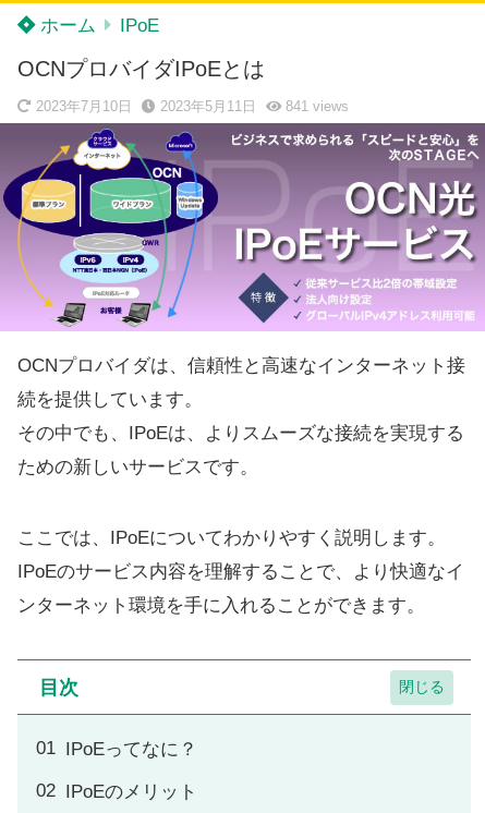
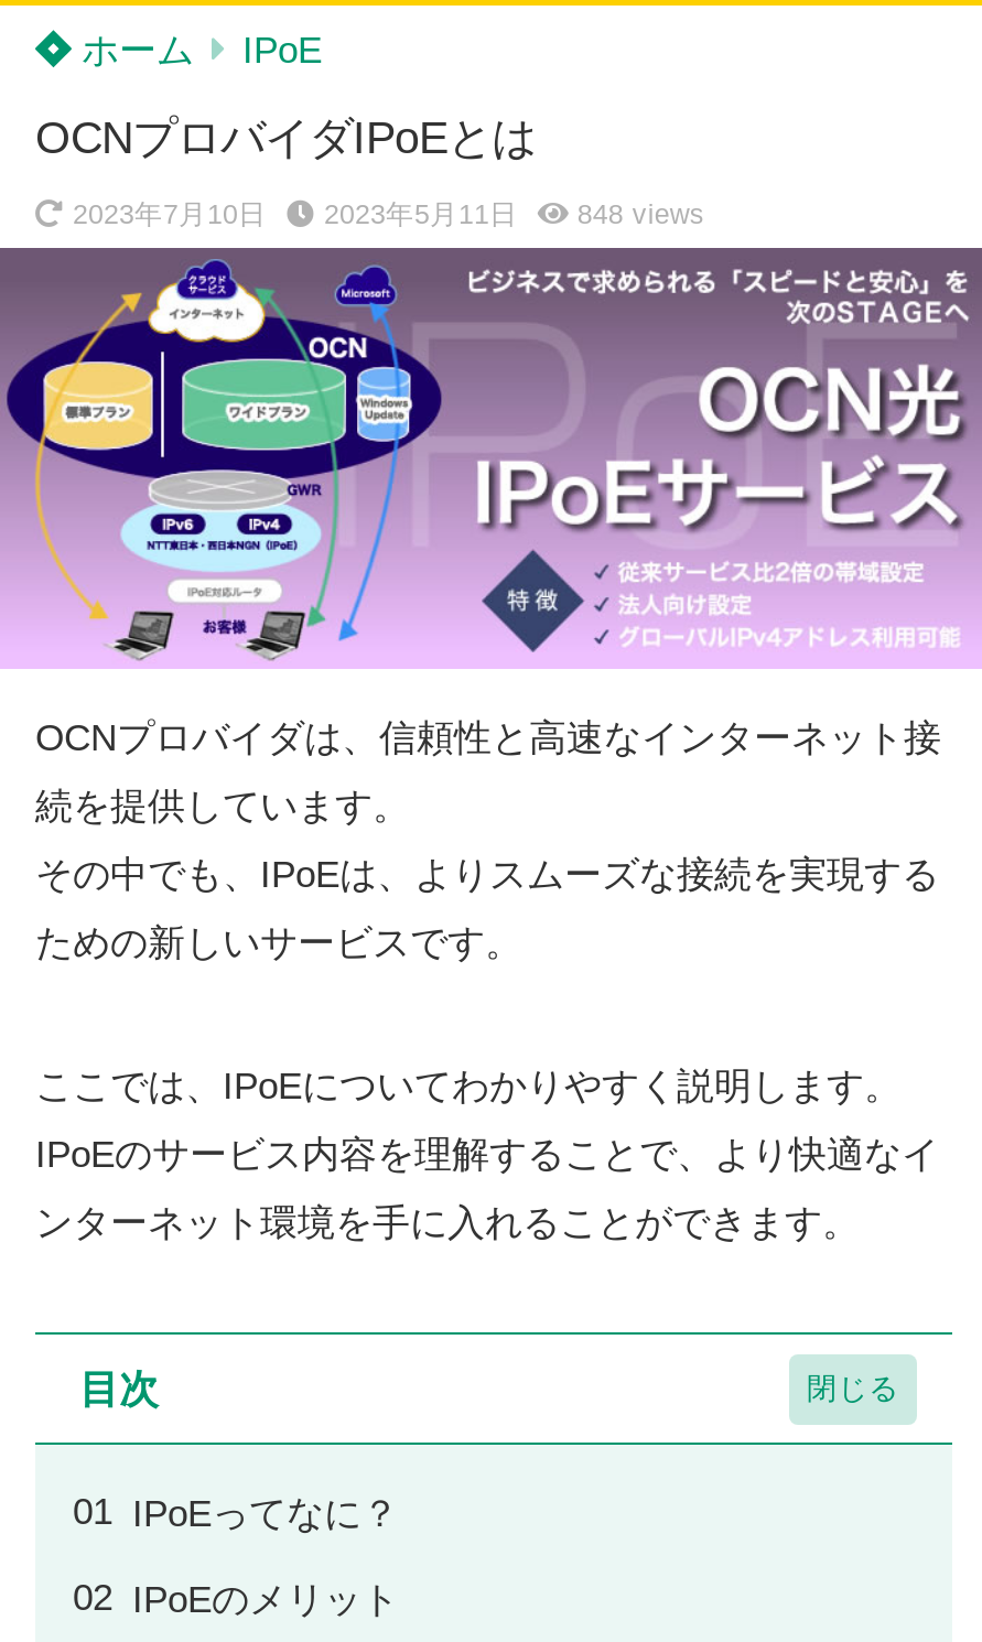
- 2023年7月10日 2023年5月11日 841 views
+ 2023年7月10日 2023年5月11日 848 views
